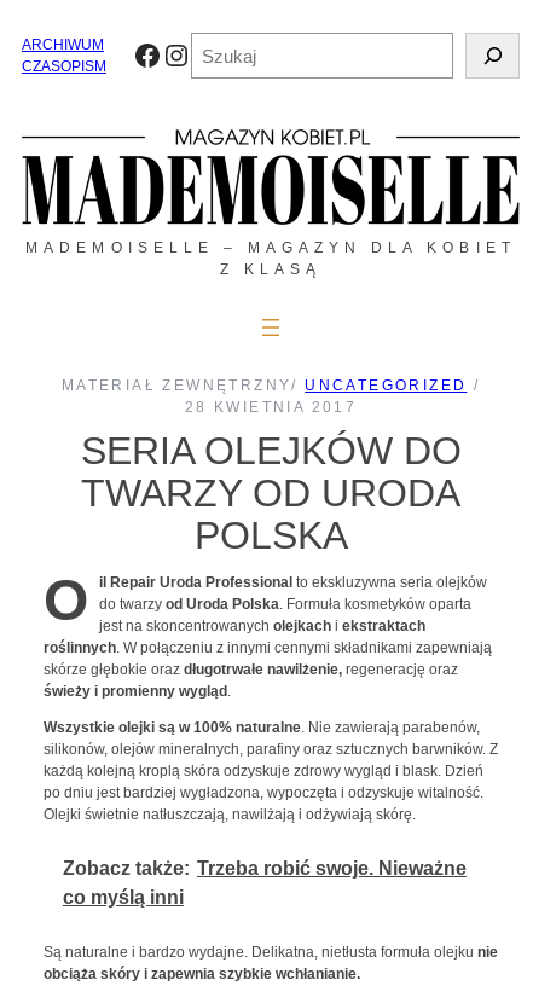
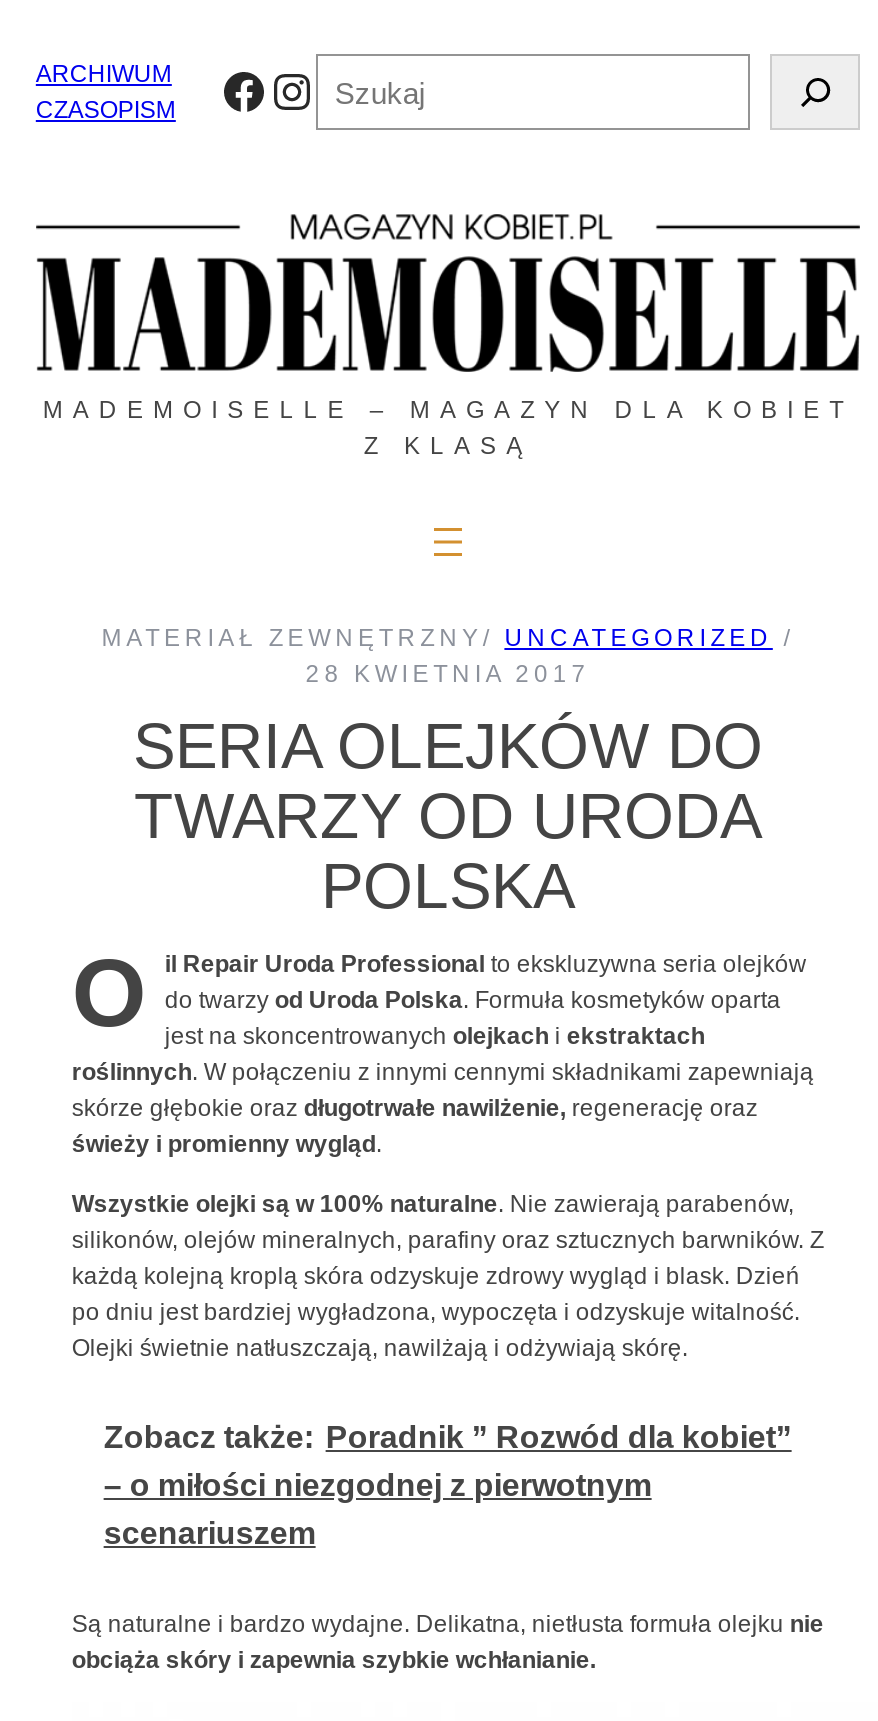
- Zobacz także: Trzeba robić swoje. Nieważne
- co myślą inni
+ Zobacz także: Poradnik ” Rozwód dla kobiet”
+ – o miłości niezgodnej z pierwotnym
+ scenariuszem
